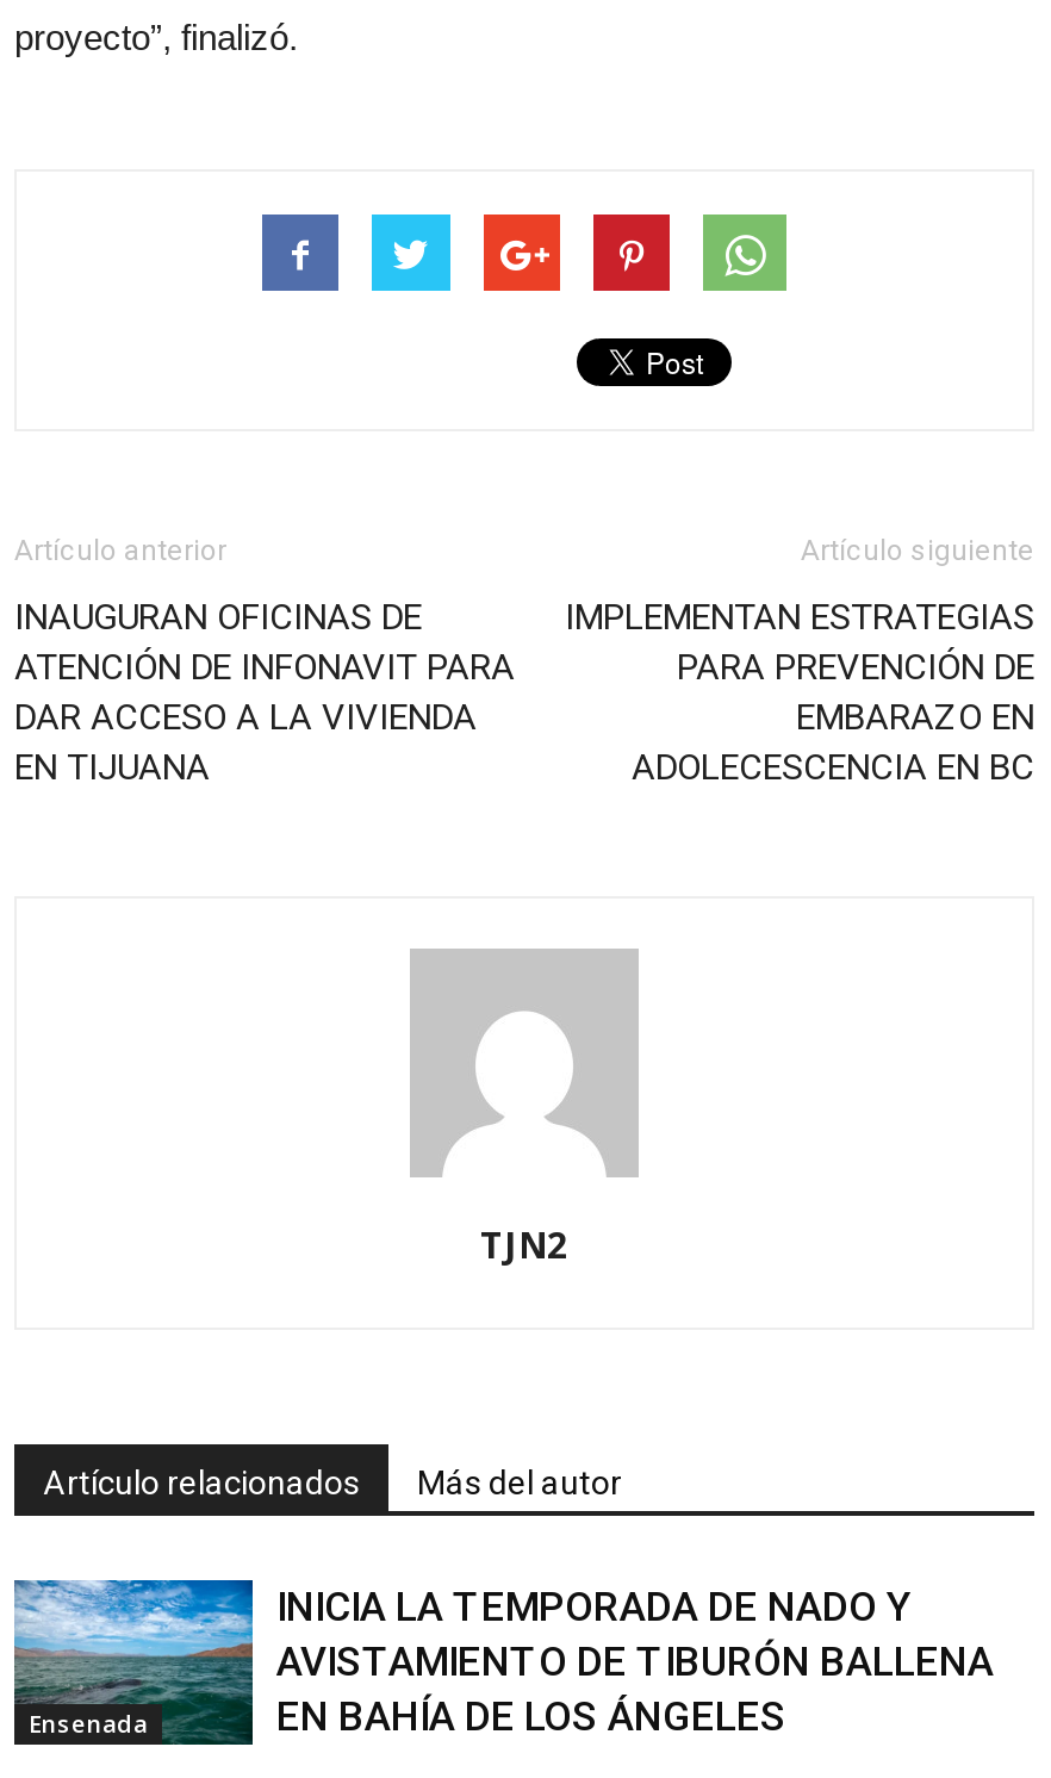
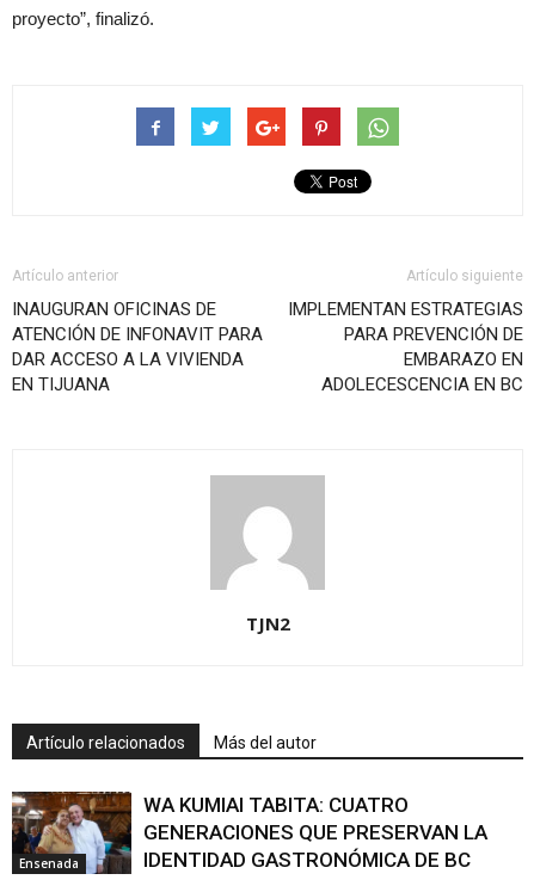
- [image]
- INICIA LA TEMPORADA DE NADO Y
- AVISTAMIENTO DE TIBURÓN BALLENA
- EN BAHÍA DE LOS ÁNGELES
+ [image]
+ WA KUMIAI TABITA: CUATRO
+ GENERACIONES QUE PRESERVAN LA
+ IDENTIDAD GASTRONÓMICA DE BC
